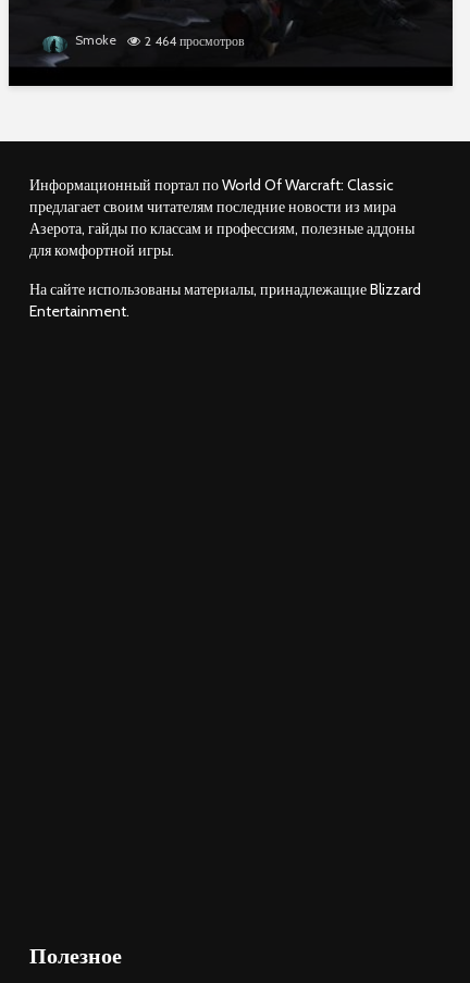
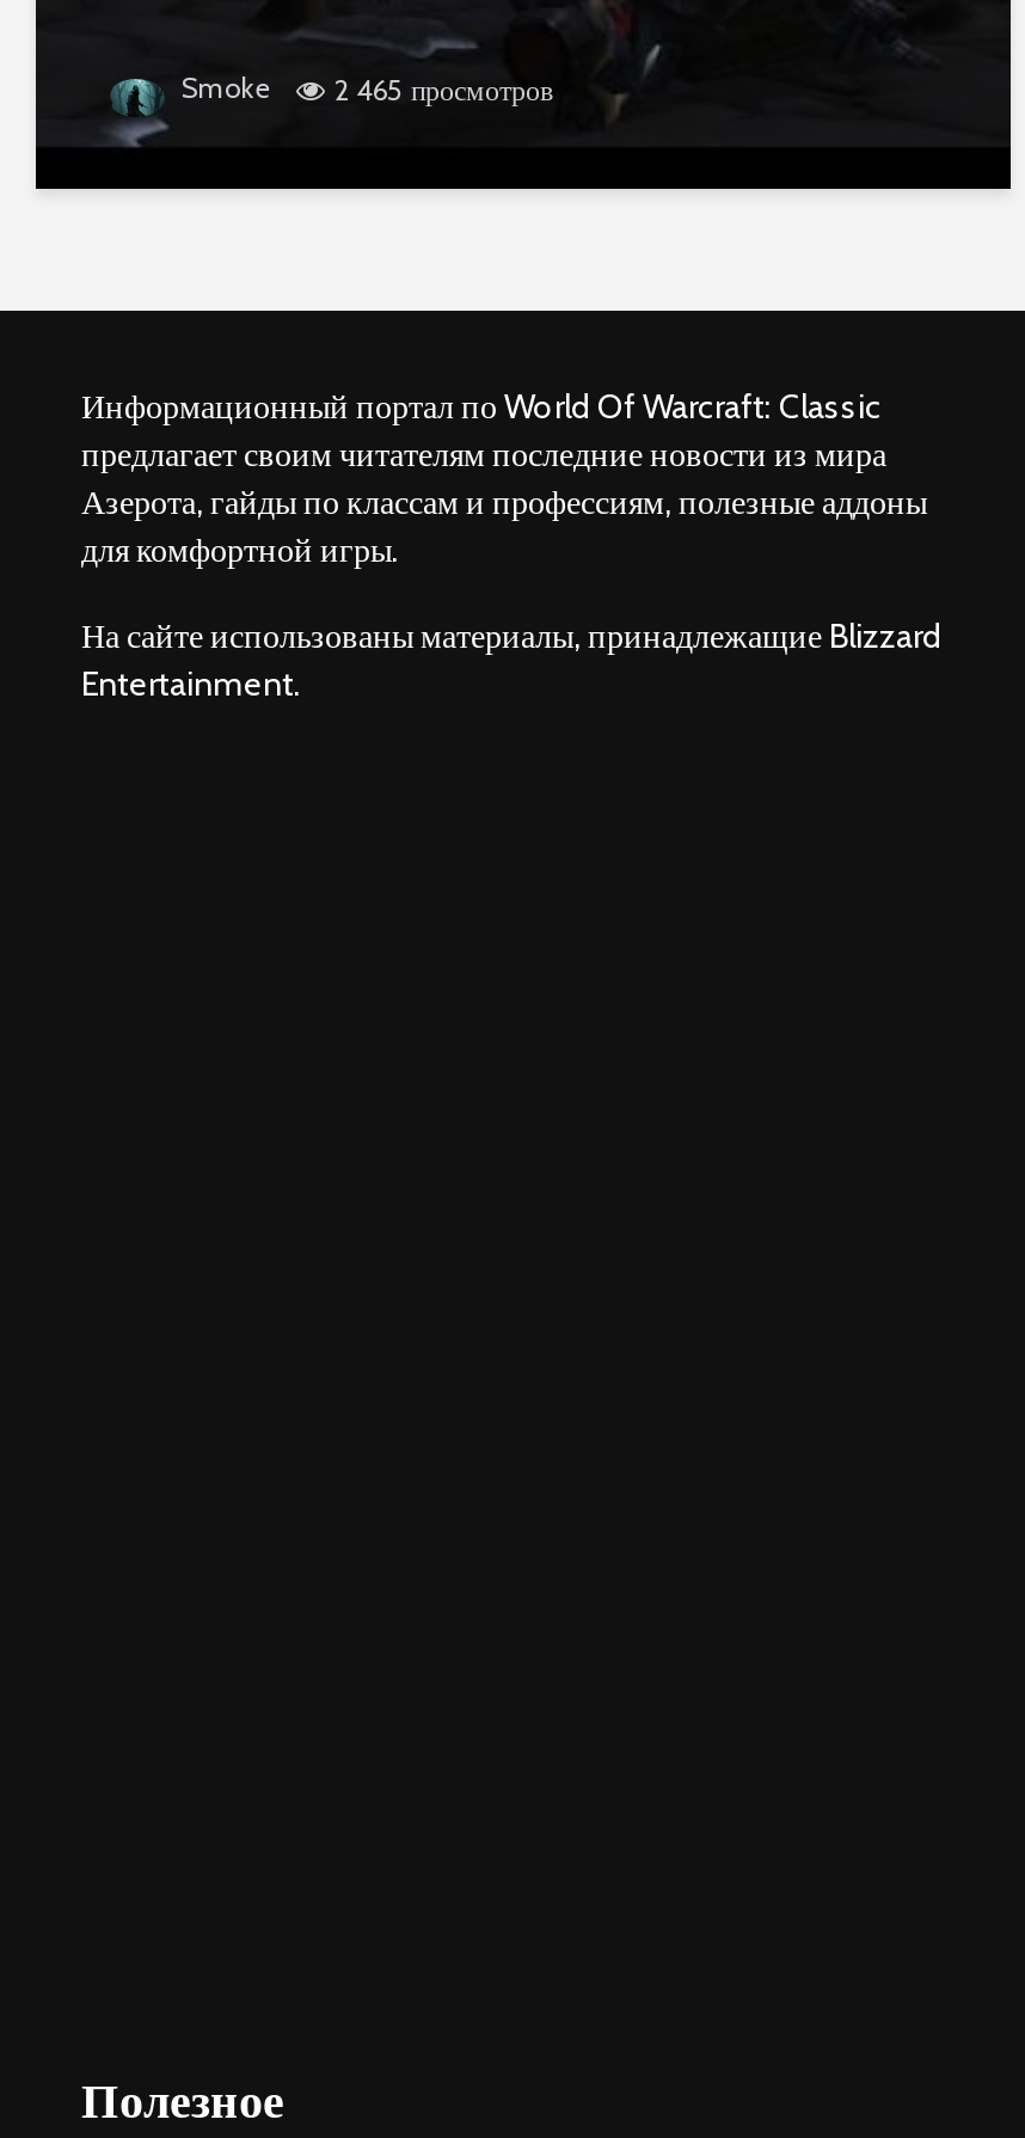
- Smoke 2 464 просмотров
+ Smoke 2 465 просмотров
